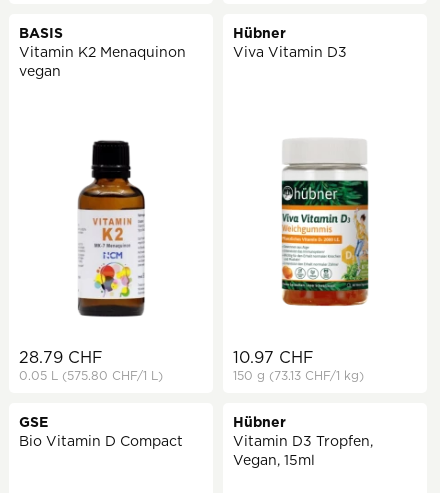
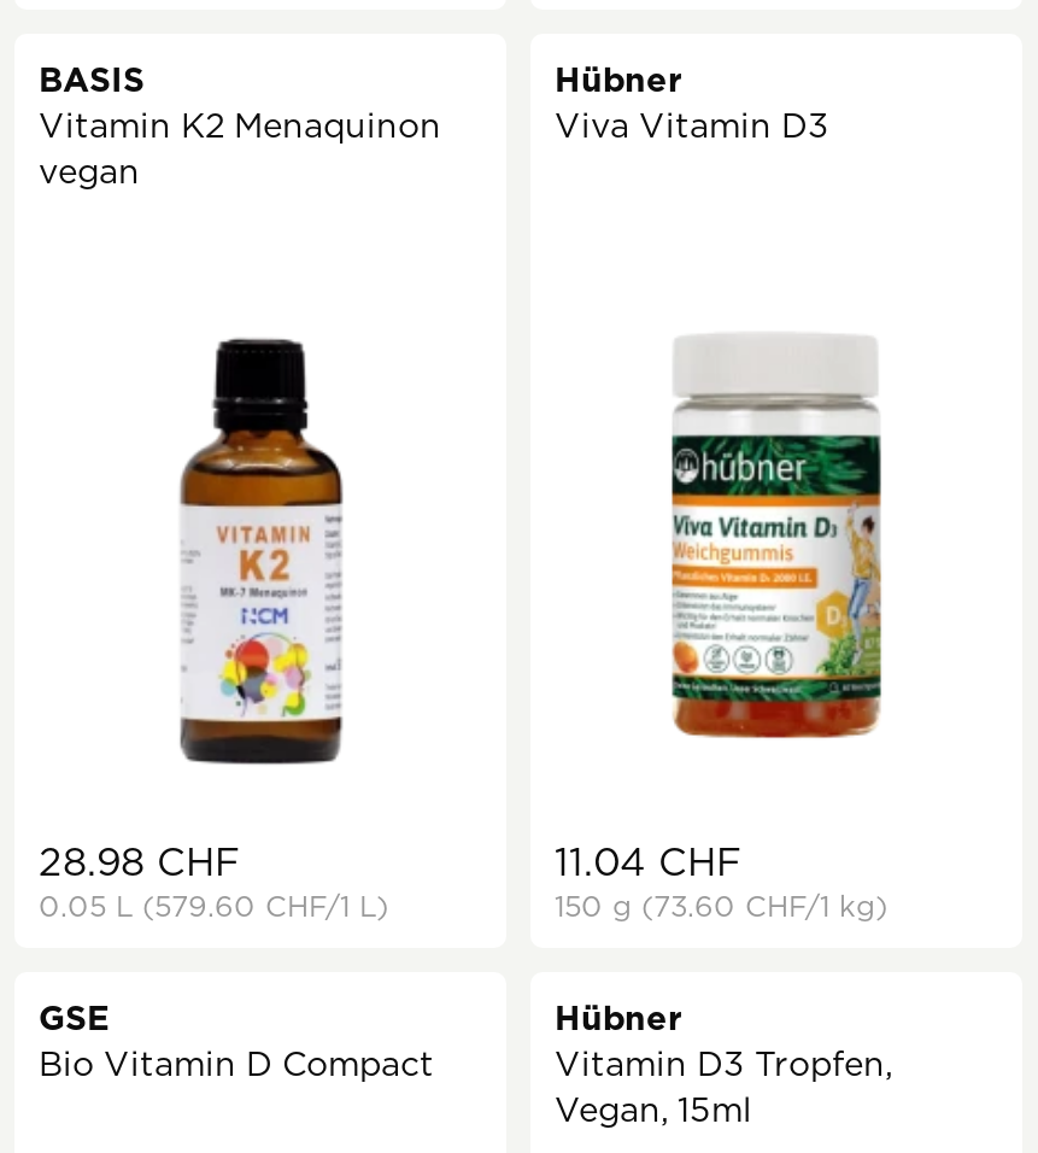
- 28.79 CHF
+ 28.98 CHF

- 10.97 CHF
+ 11.04 CHF

- 0.05 L (575.80 CHF/1 L)
+ 0.05 L (579.60 CHF/1 L)

- 150 g (73.13 CHF/1 kg)
+ 150 g (73.60 CHF/1 kg)
